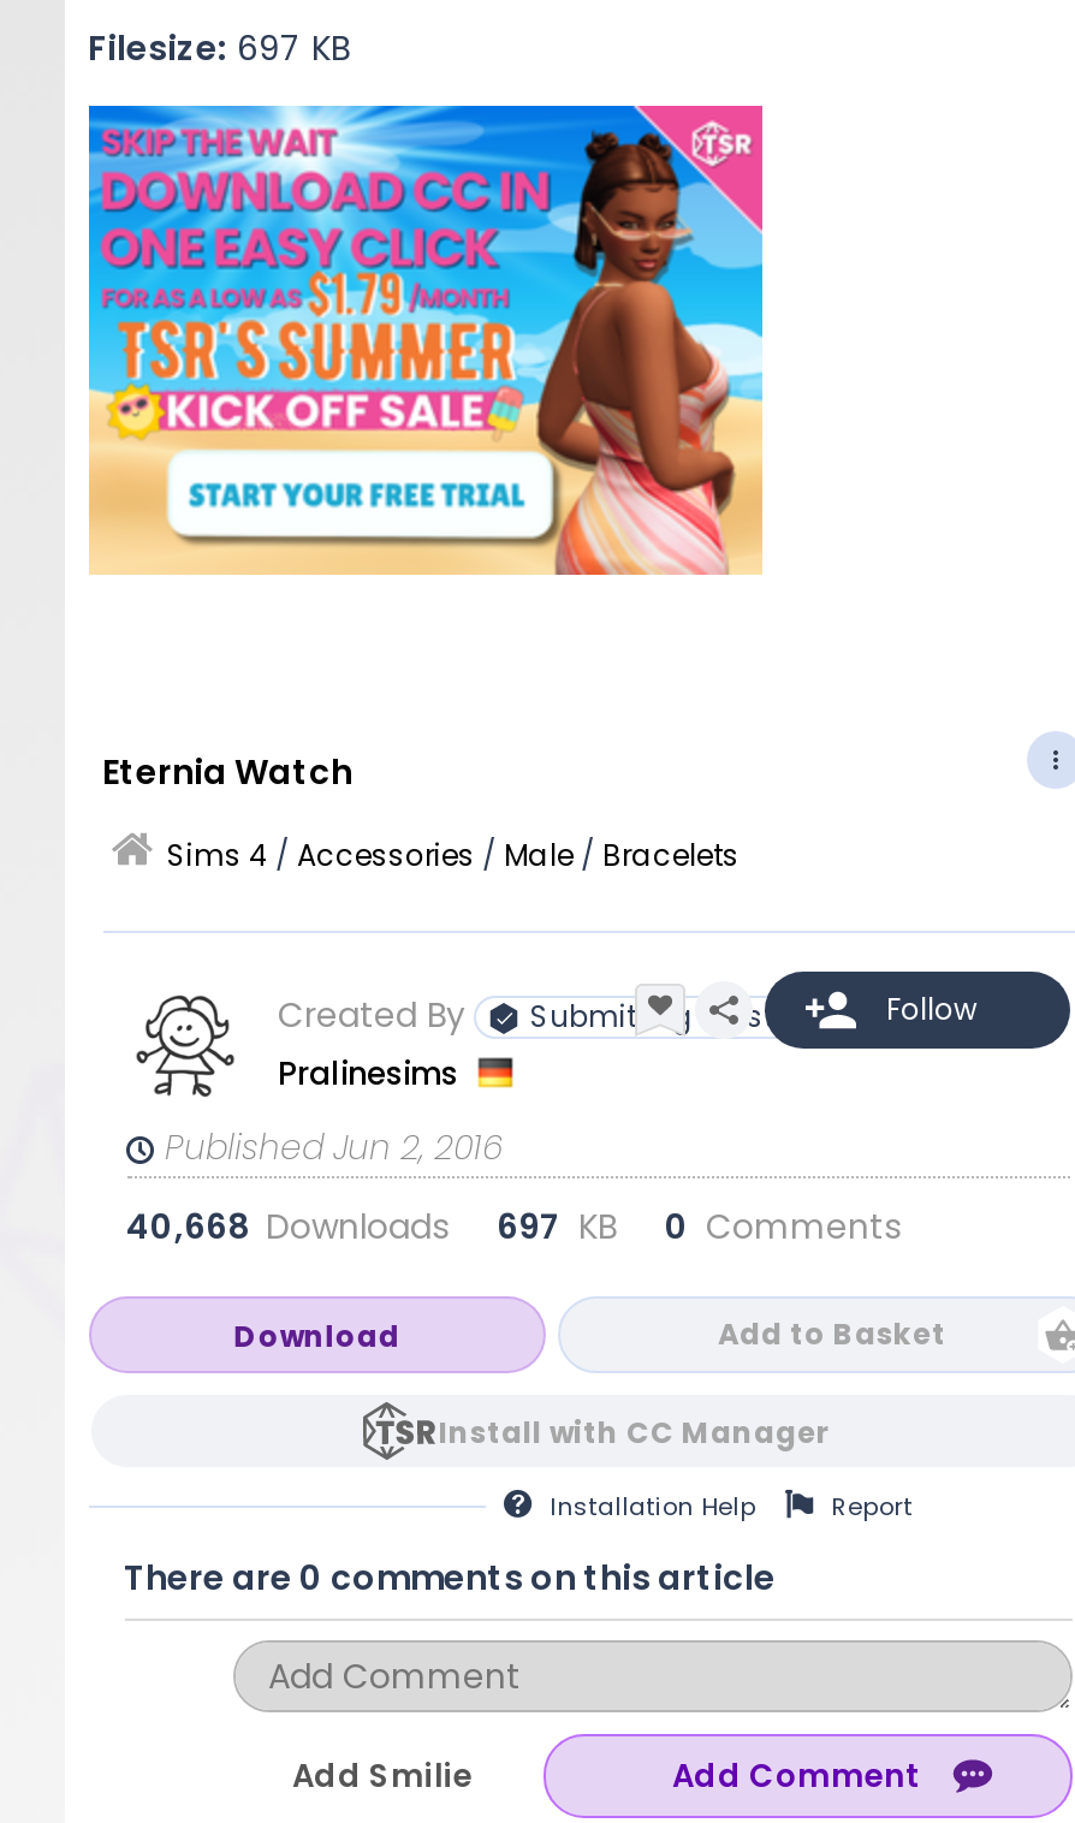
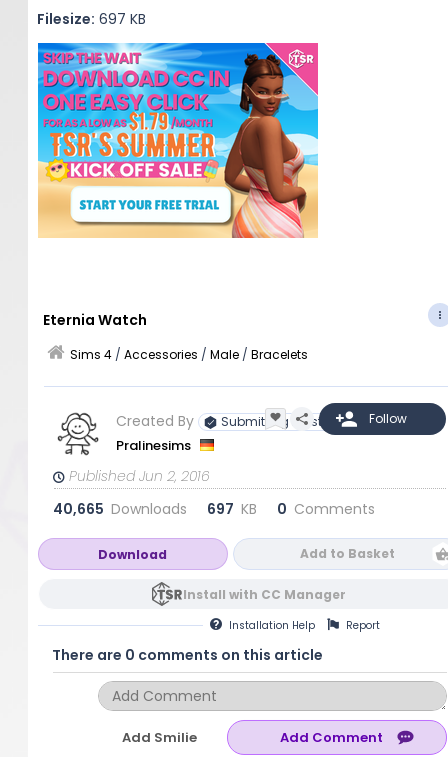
- 40,668 Downloads 697 KB 0 Comments
+ 40,665 Downloads 697 KB 0 Comments
